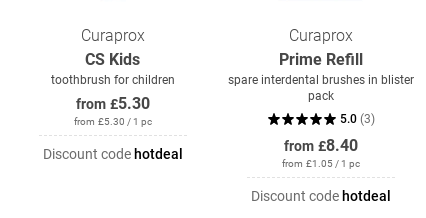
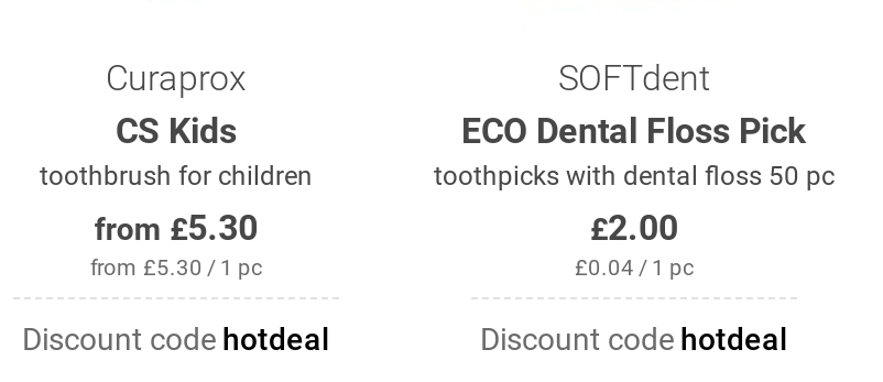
- Curaprox
- Prime Refill
- spare interdental brushes in blister
- pack
- 5.0 (3)
- from
- 8.40
+ SOFTdent
+ ECO Dental Floss Pick
+ toothpicks with dental floss 50 pc
+ 2.00

- from
- 1.05
+ 0.04
